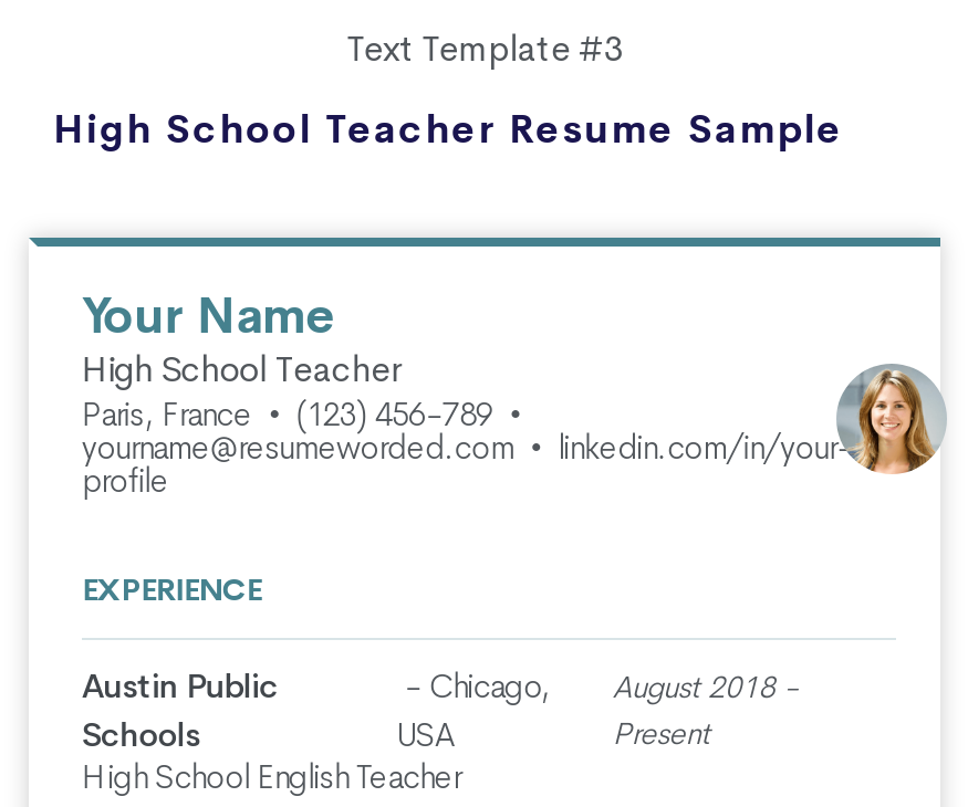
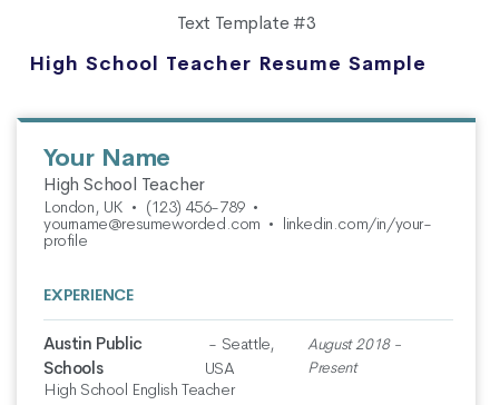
- [image]

- Paris, France • (123) 456-789 •
+ London, UK • (123) 456-789 •

- - Chicago,
+ - Seattle,
